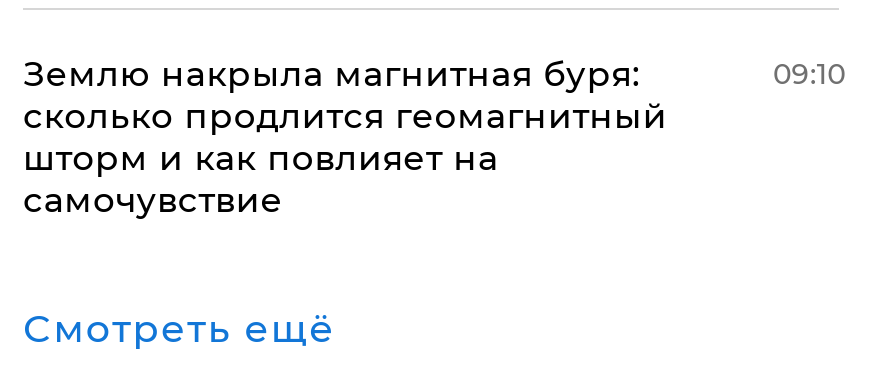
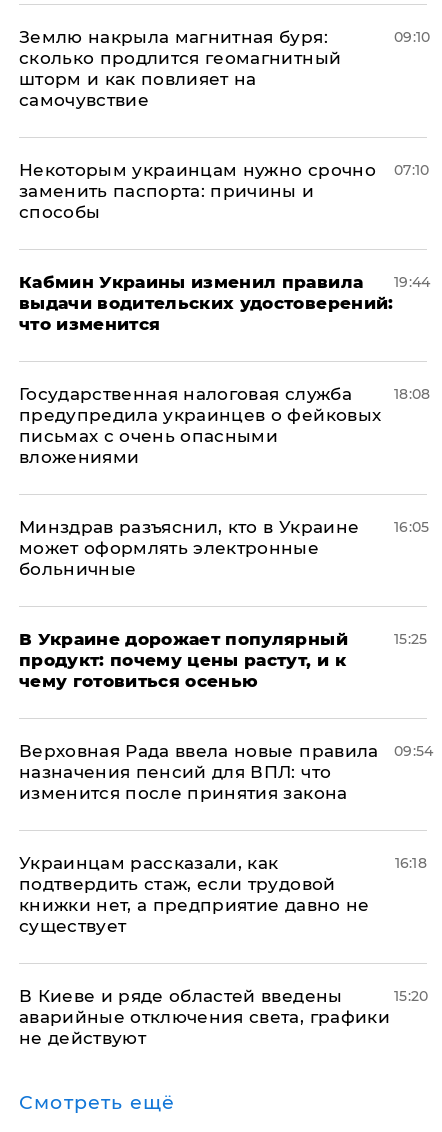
+ Некоторым украинцам нужно срочно
+ заменить паспорта: причины и
+ способы

+ Кабмин Украины изменил правила
+ выдачи водительских удостоверений:
+ что изменится

+ Государственная налоговая служба
+ предупредила украинцев о фейковых
+ письмах с очень опасными
+ вложениями

+ Минздрав разъяснил, кто в Украине
+ может оформлять электронные
+ больничные

+ В Украине дорожает популярный
+ продукт: почему цены растут, и к
+ чему готовиться осенью

+ Верховная Рада ввела новые правила
+ назначения пенсий для ВПЛ: что
+ изменится после принятия закона

+ Украинцам рассказали, как
+ подтвердить стаж, если трудовой
+ книжки нет, а предприятие давно не
+ существует

+ В Киеве и ряде областей введены
+ аварийные отключения света, графики
+ не действуют

+ 07:10

+ 19:44

+ 18:08

+ 16:05

+ 15:25

+ 09:54

+ 15:20

+ 16:18
